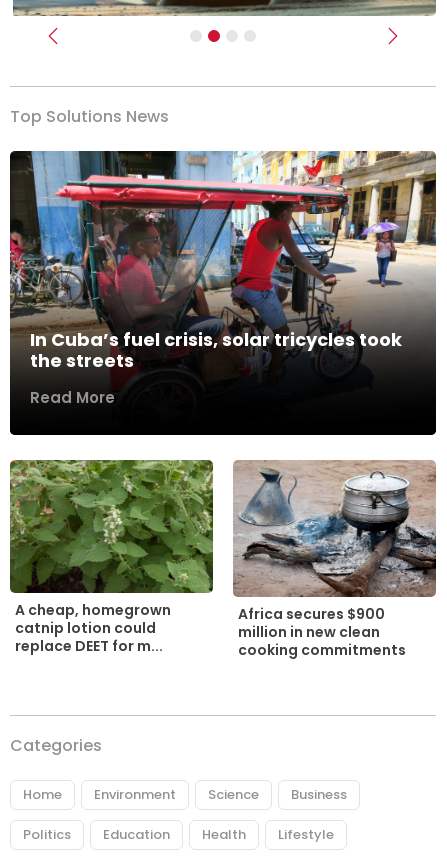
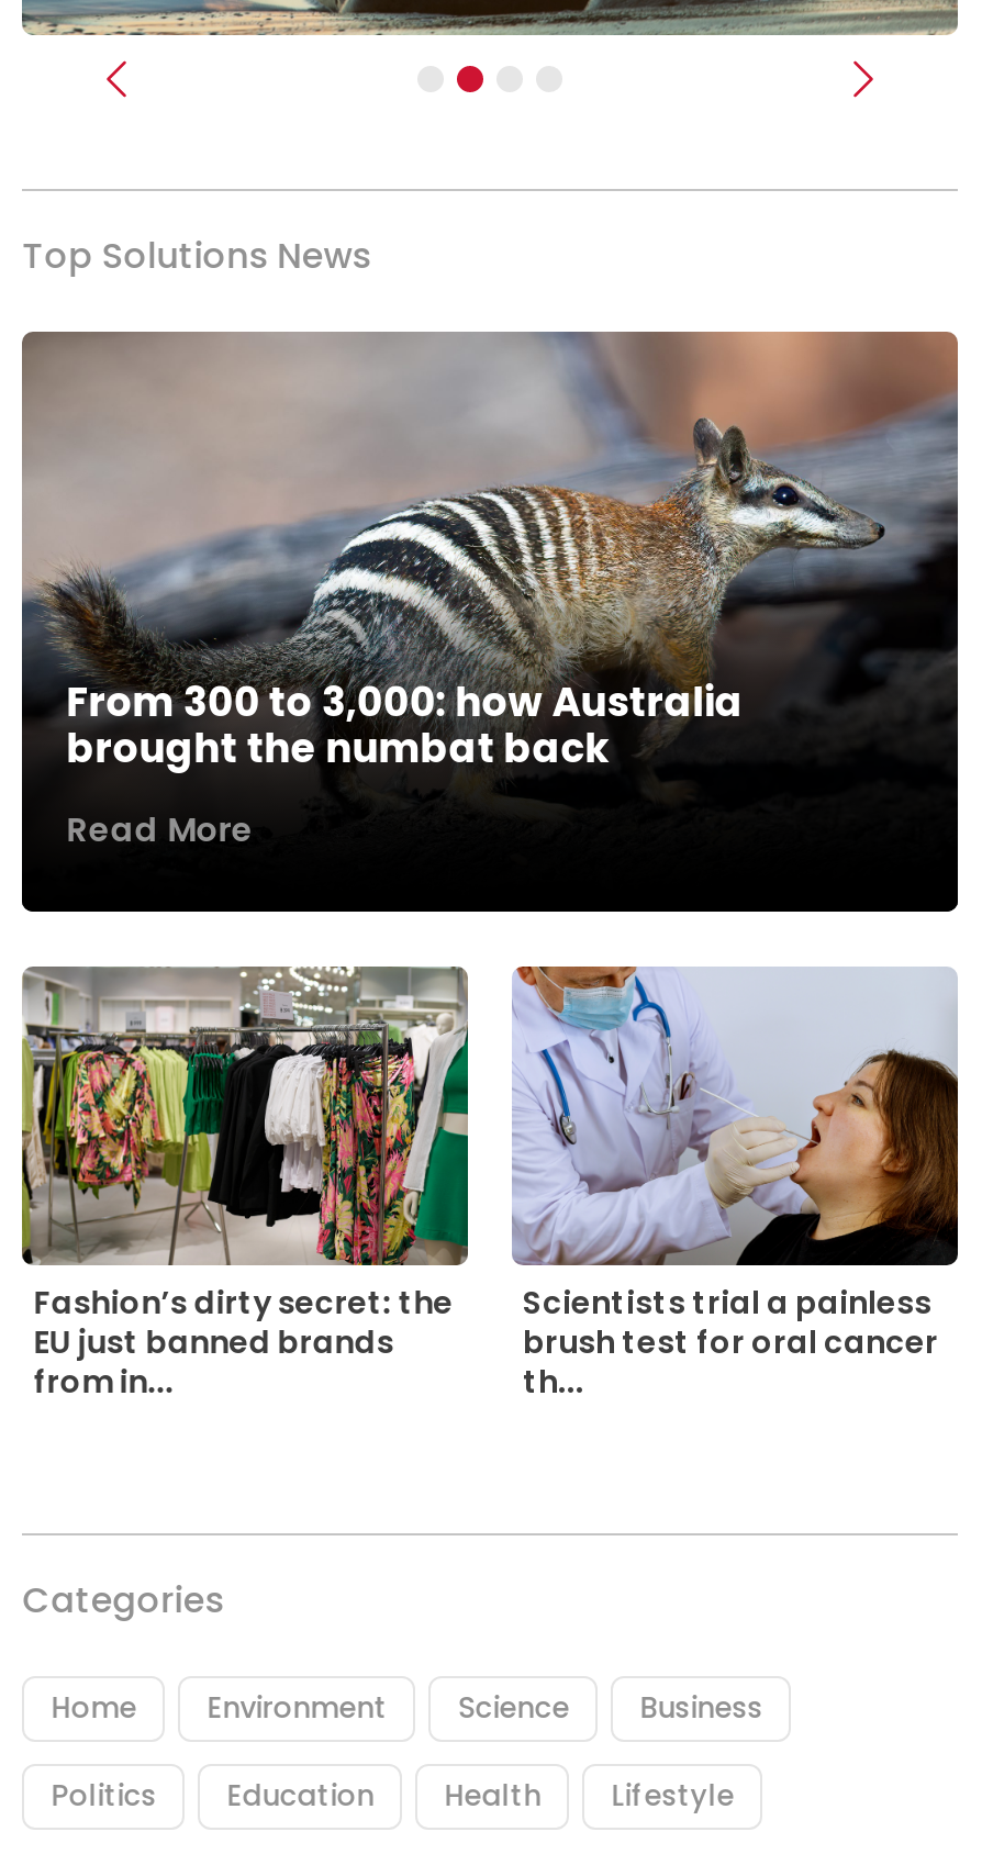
- [image]
- In Cuba’s fuel crisis, solar tricycles took
- the streets
+ [image]
+ From 300 to 3,000: how Australia
+ brought the numbat back

- [image]
- A cheap, homegrown
- catnip lotion could
- replace DEET for m...
+ [image]
+ Fashion’s dirty secret: the
+ EU just banned brands
+ from in...

- [image]
- Africa secures $900
- million in new clean
- cooking commitments
+ [image]
+ Scientists trial a painless
+ brush test for oral cancer
+ th...
